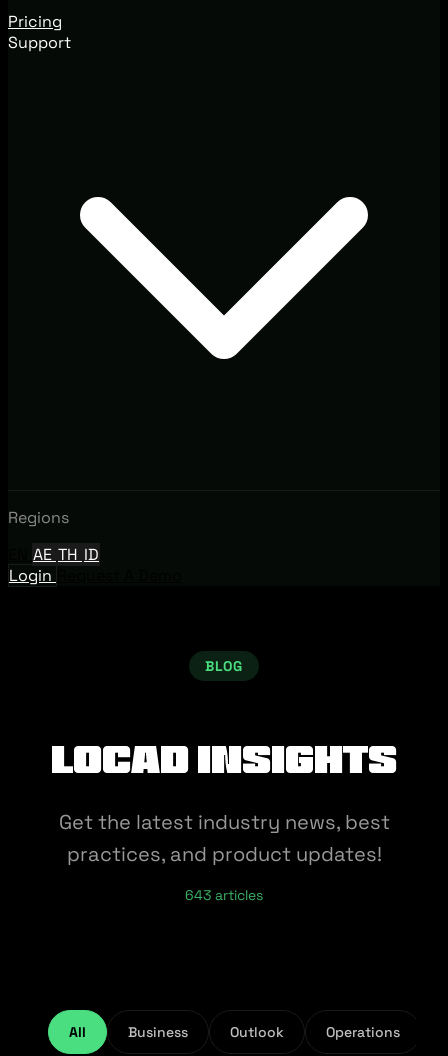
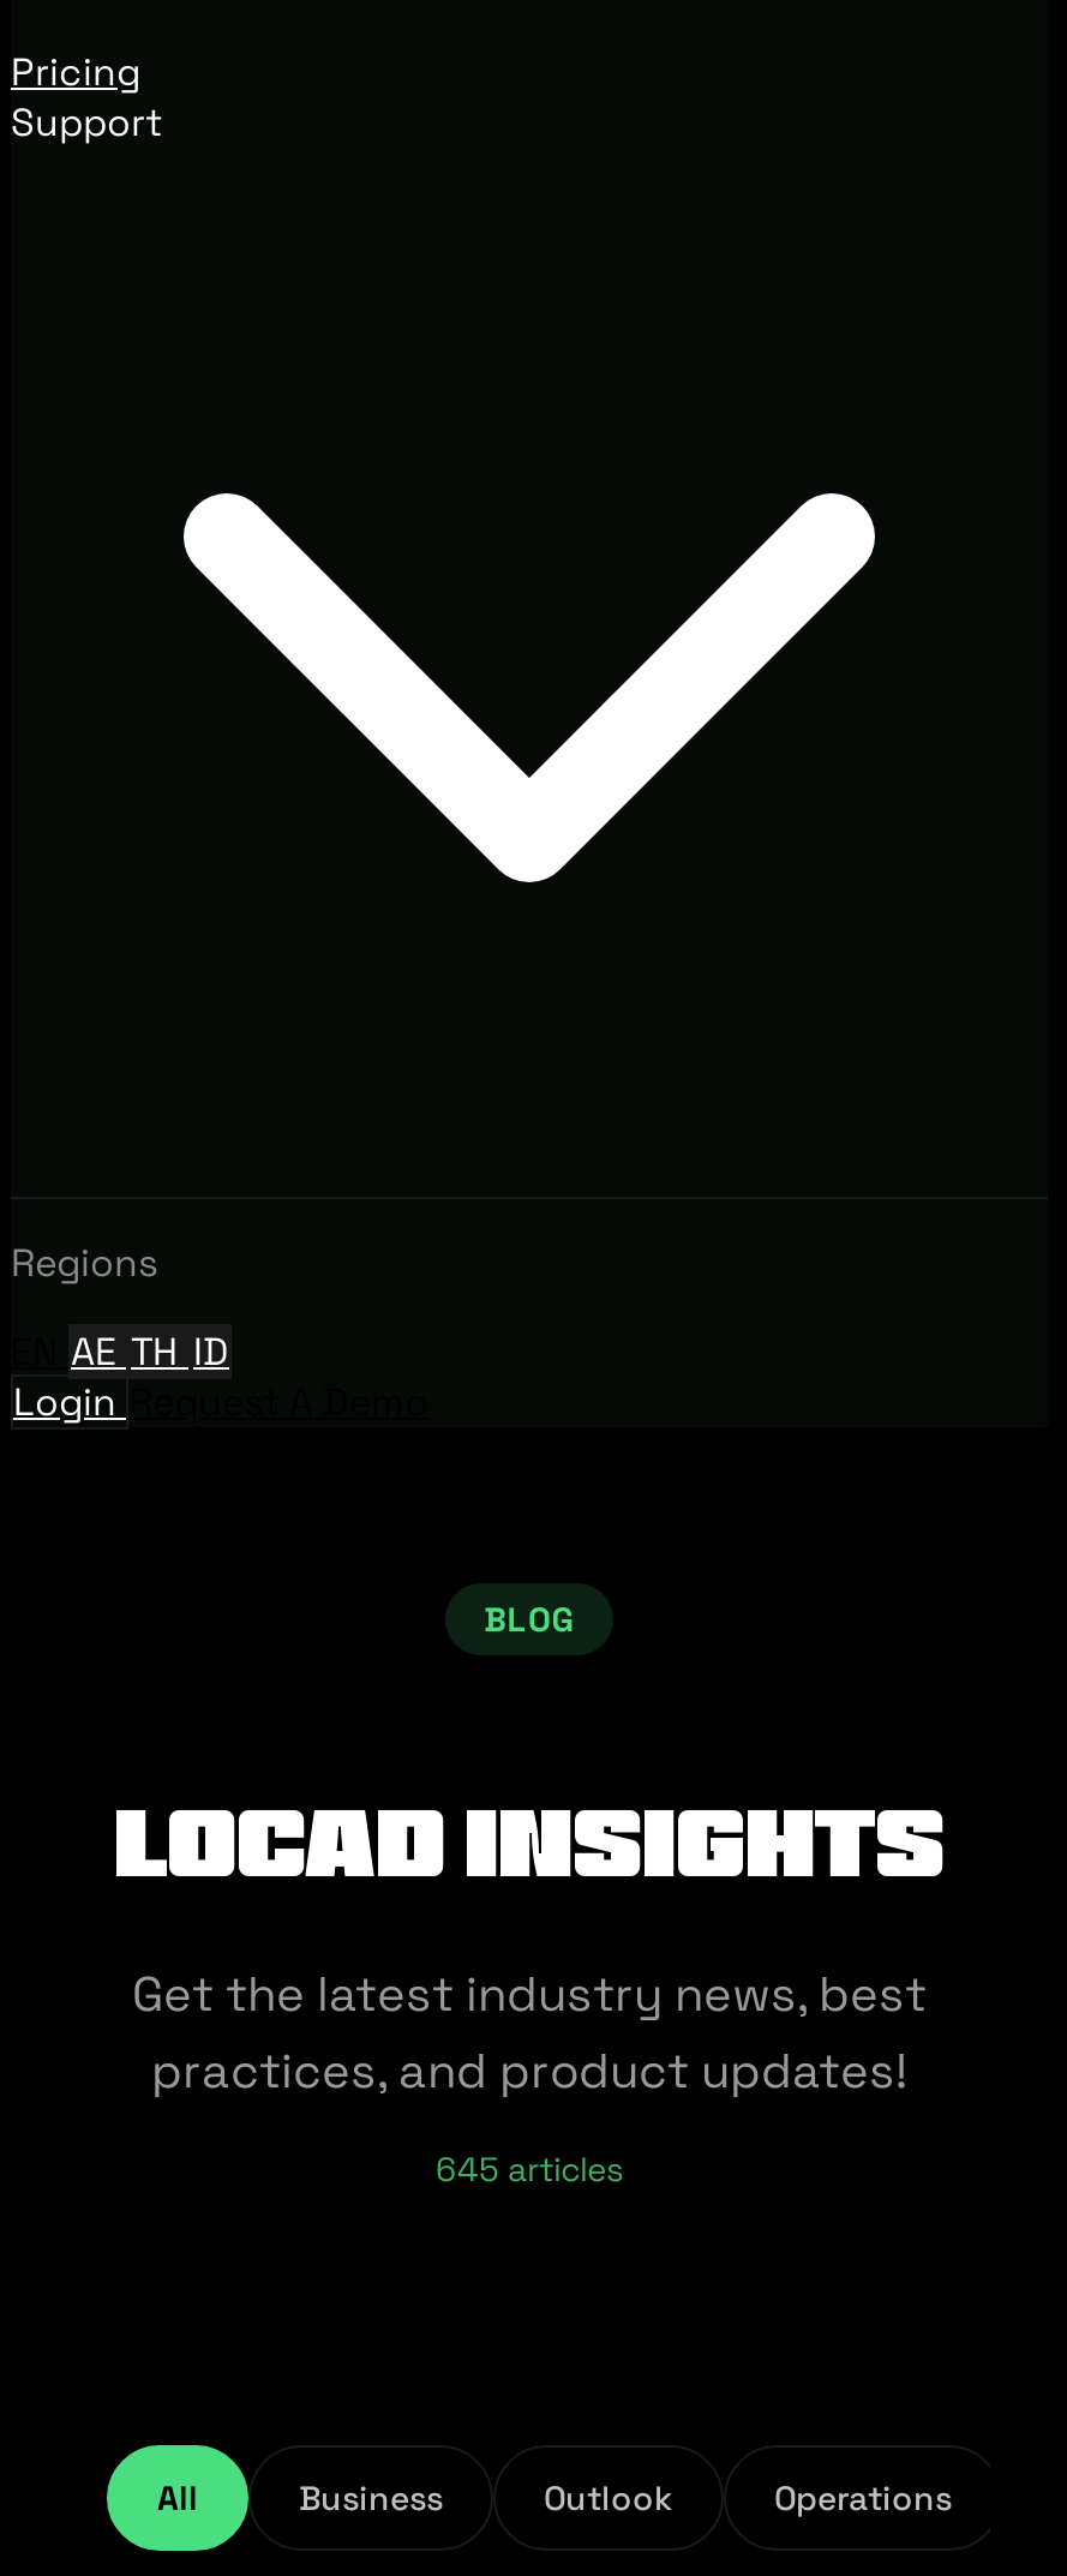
- 643 articles
+ 645 articles
